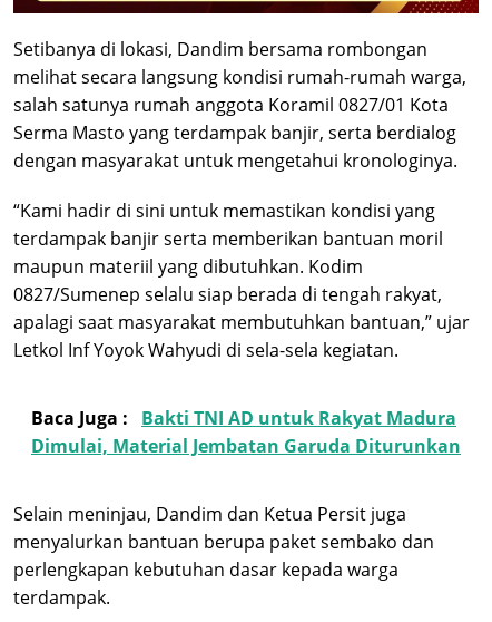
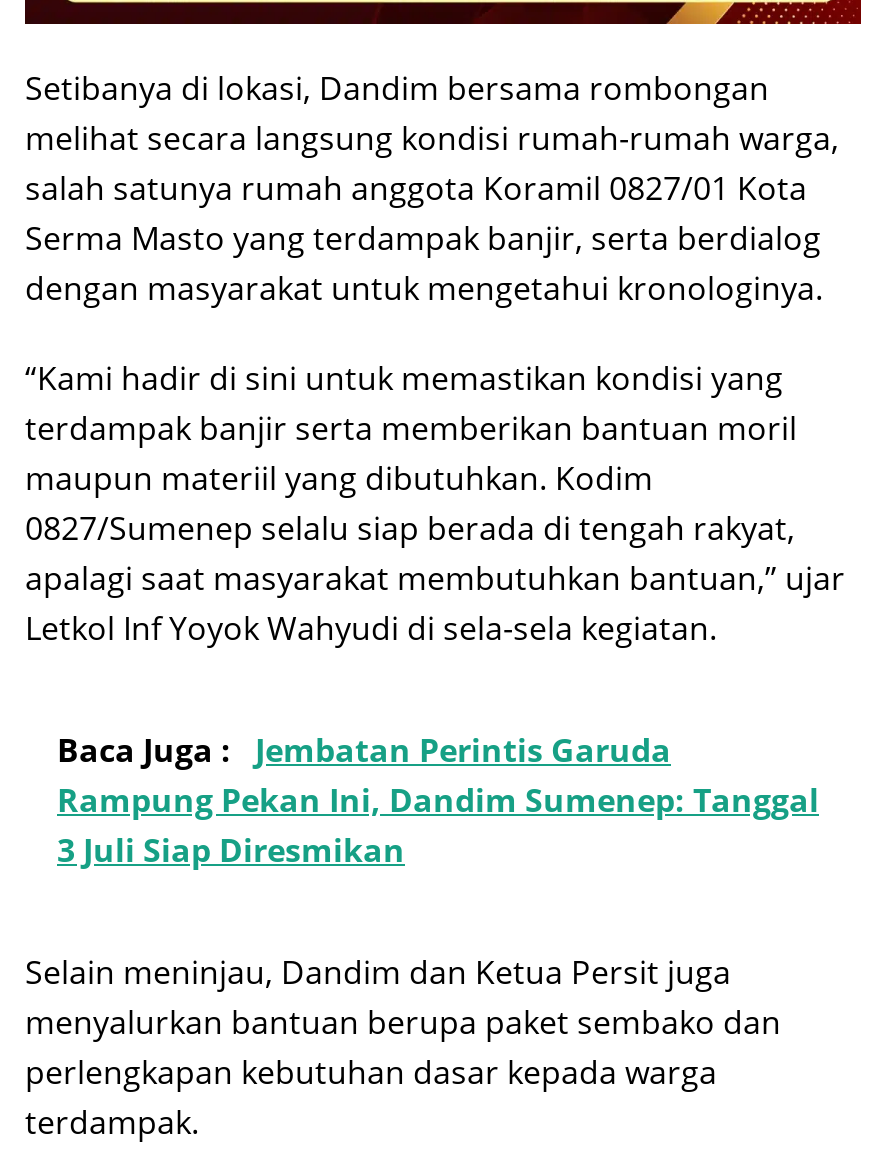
- Baca Juga : Bakti TNI AD untuk Rakyat Madura
- Dimulai, Material Jembatan Garuda Diturunkan
+ Baca Juga : Jembatan Perintis Garuda
+ Rampung Pekan Ini, Dandim Sumenep: Tanggal
+ 3 Juli Siap Diresmikan
